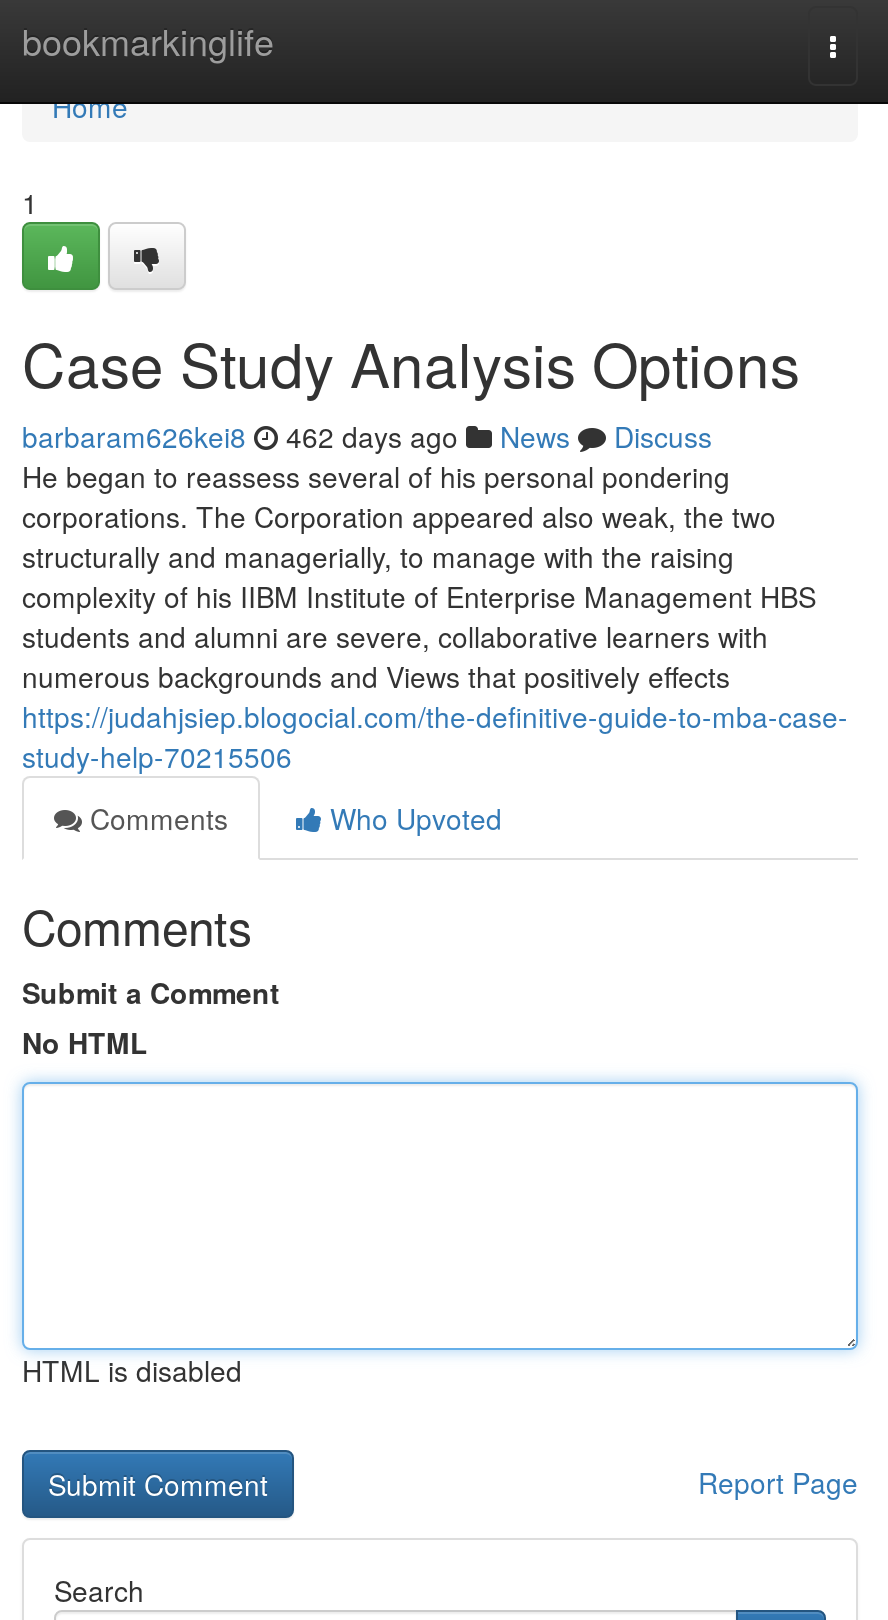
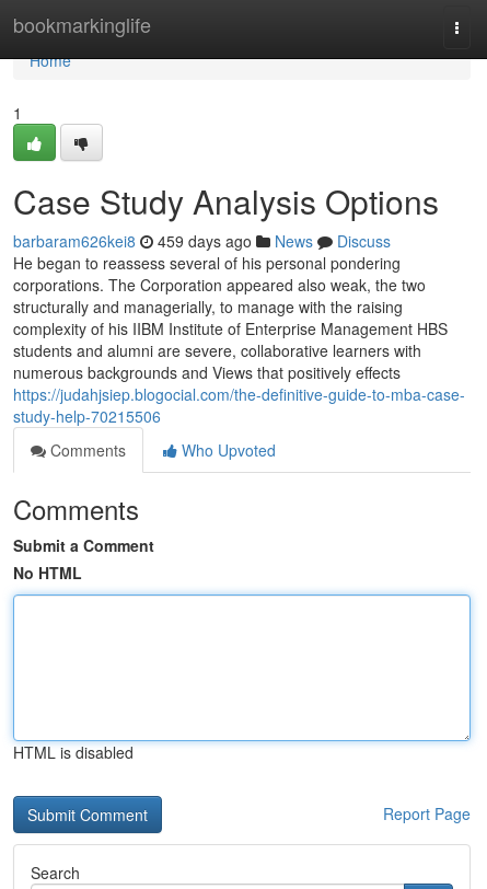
- barbaram626kei8 462 days ago News Discuss
+ barbaram626kei8 459 days ago News Discuss
